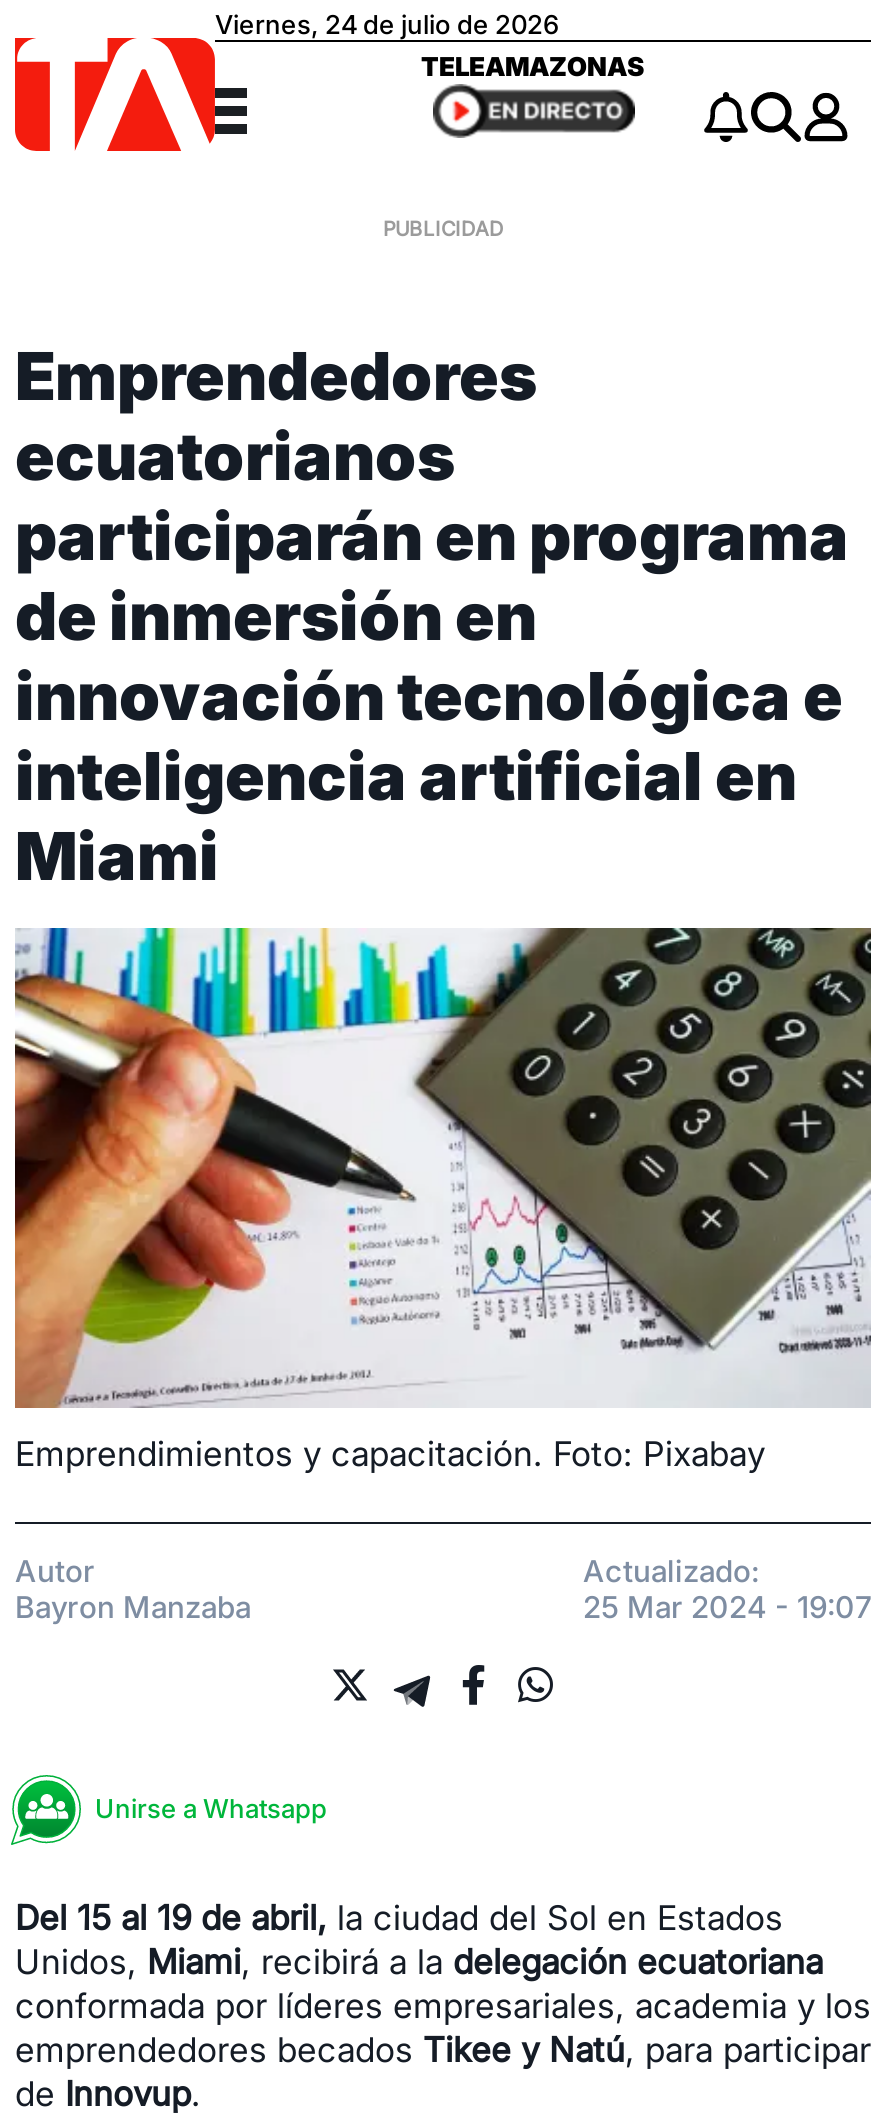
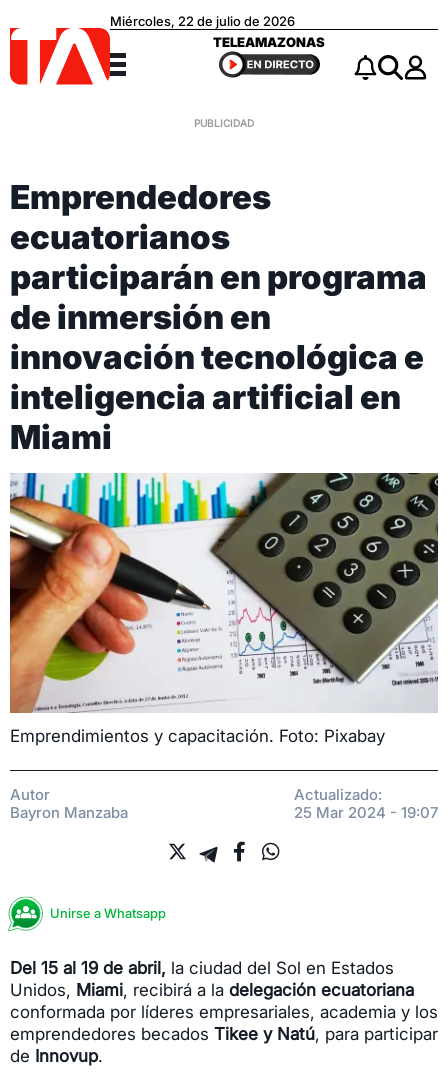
- Viernes, 24 de julio de 2026
+ Miércoles, 22 de julio de 2026
